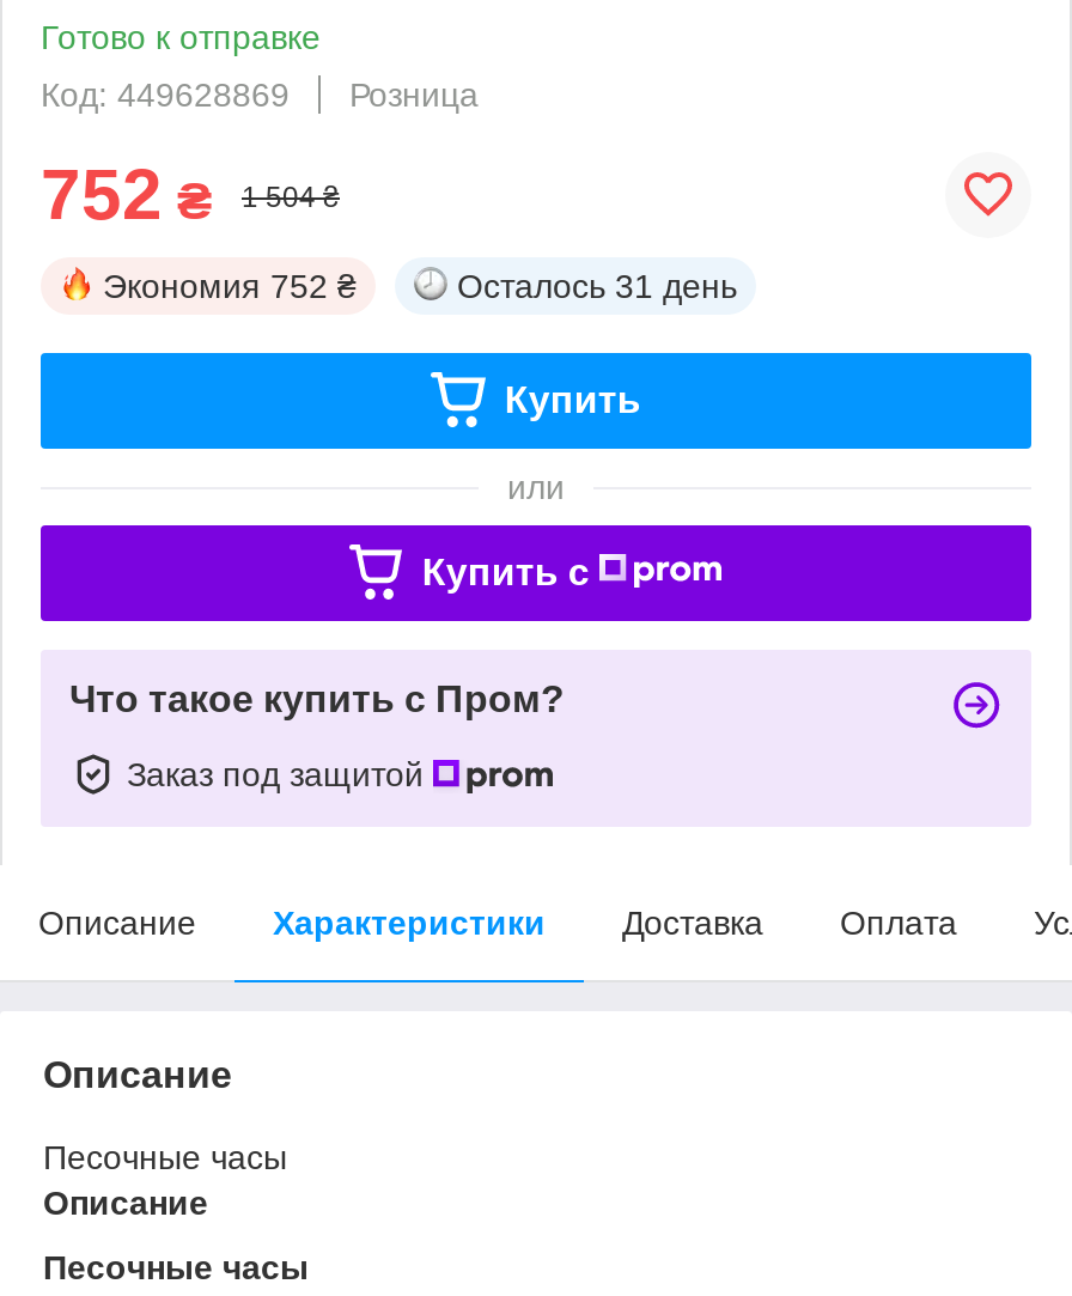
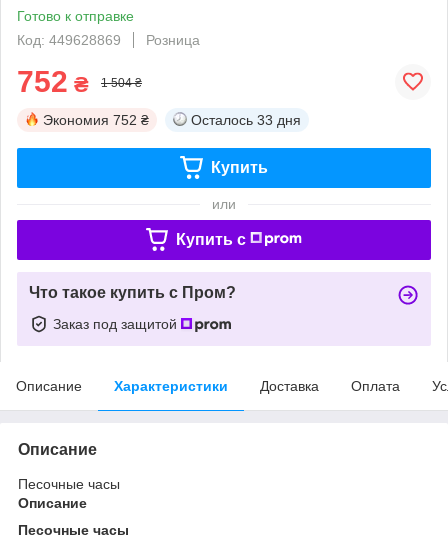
- Осталось 31 день
+ Осталось 33 дня
